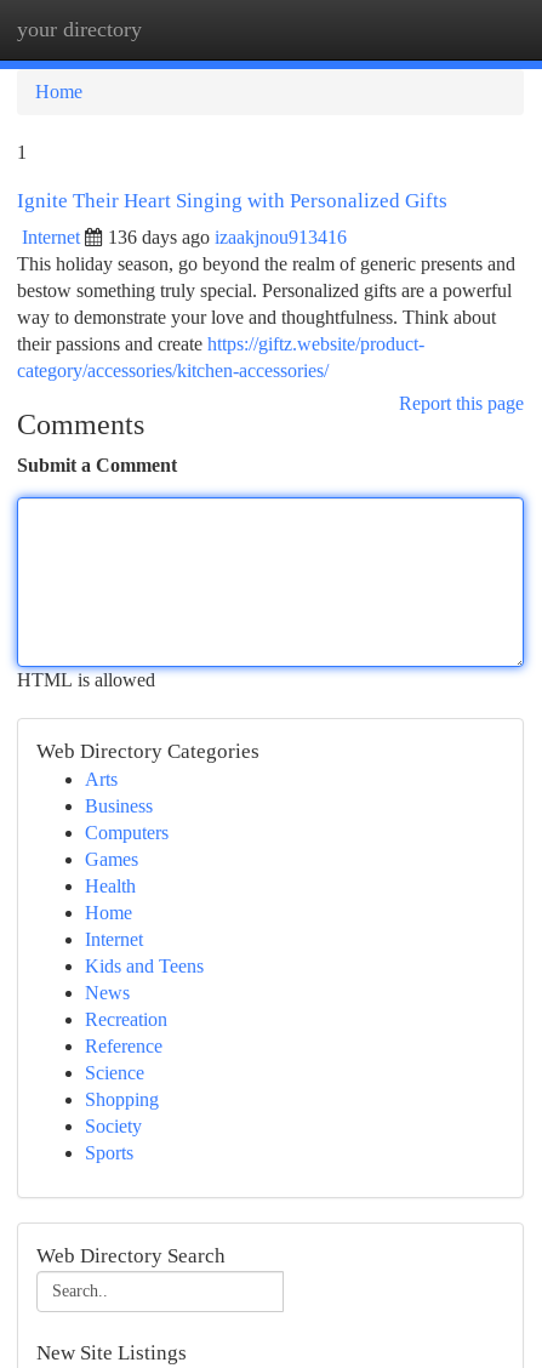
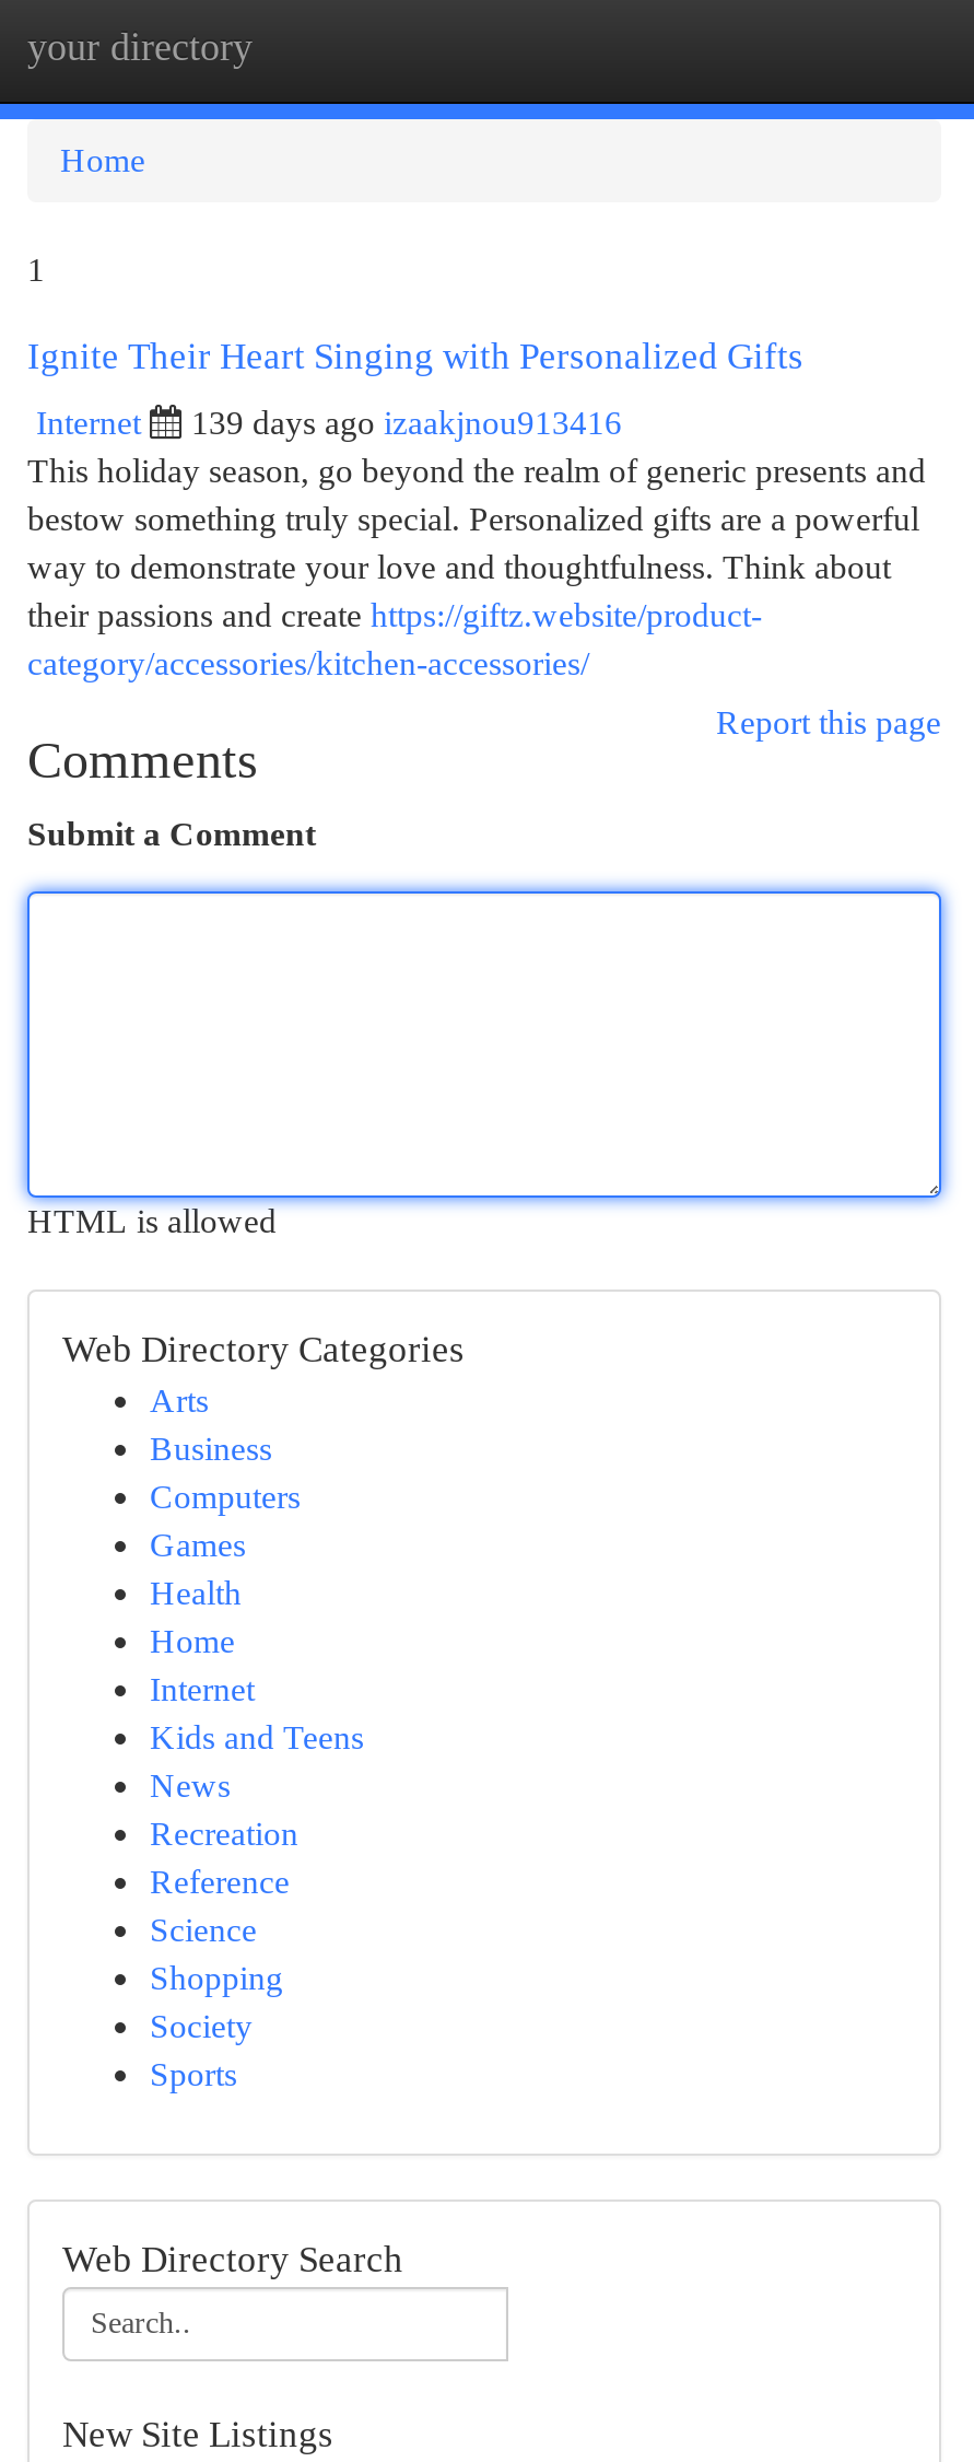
- 136 days ago izaakjnou913416
+ 139 days ago izaakjnou913416
